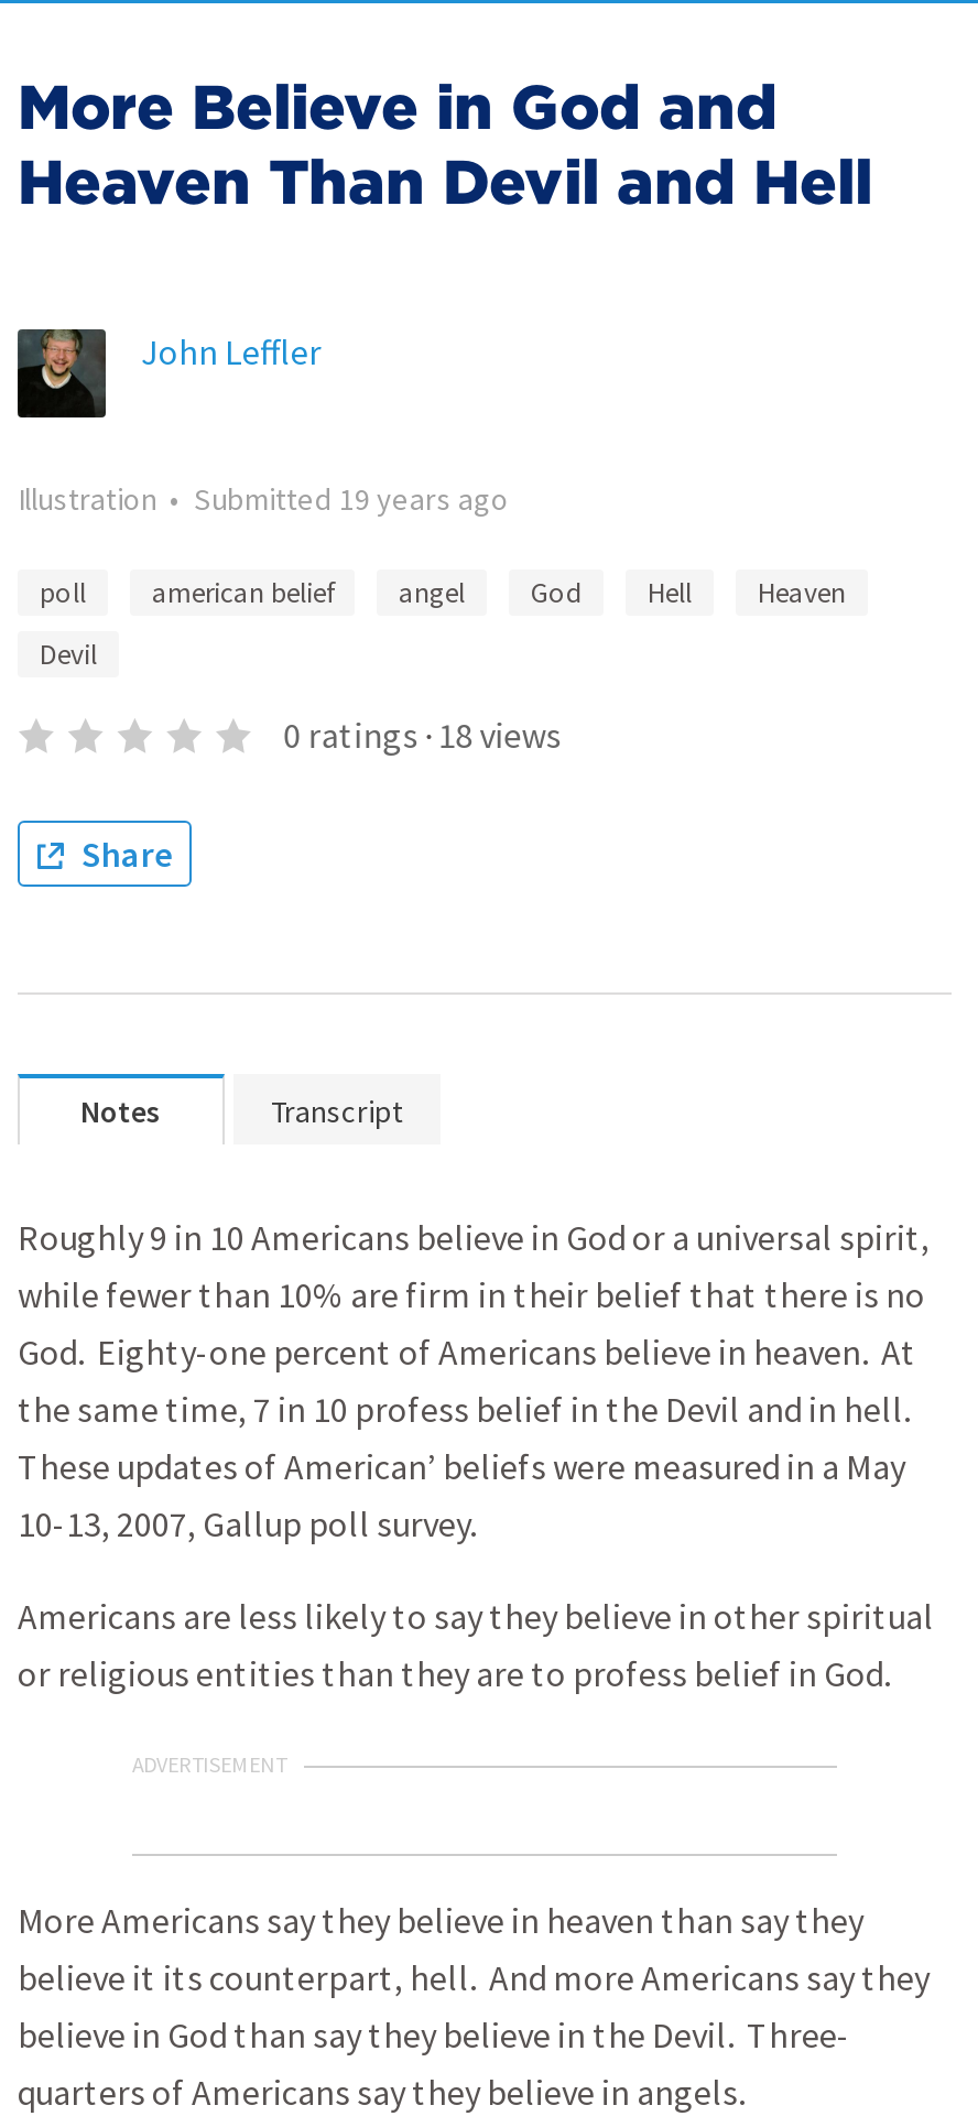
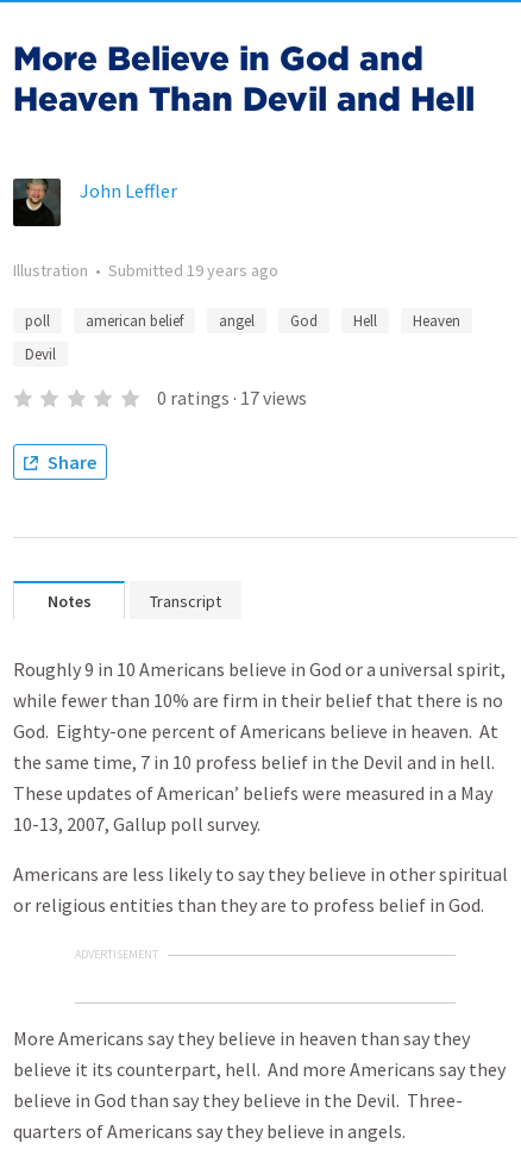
- 0 ratings · 18 views
+ 0 ratings · 17 views
